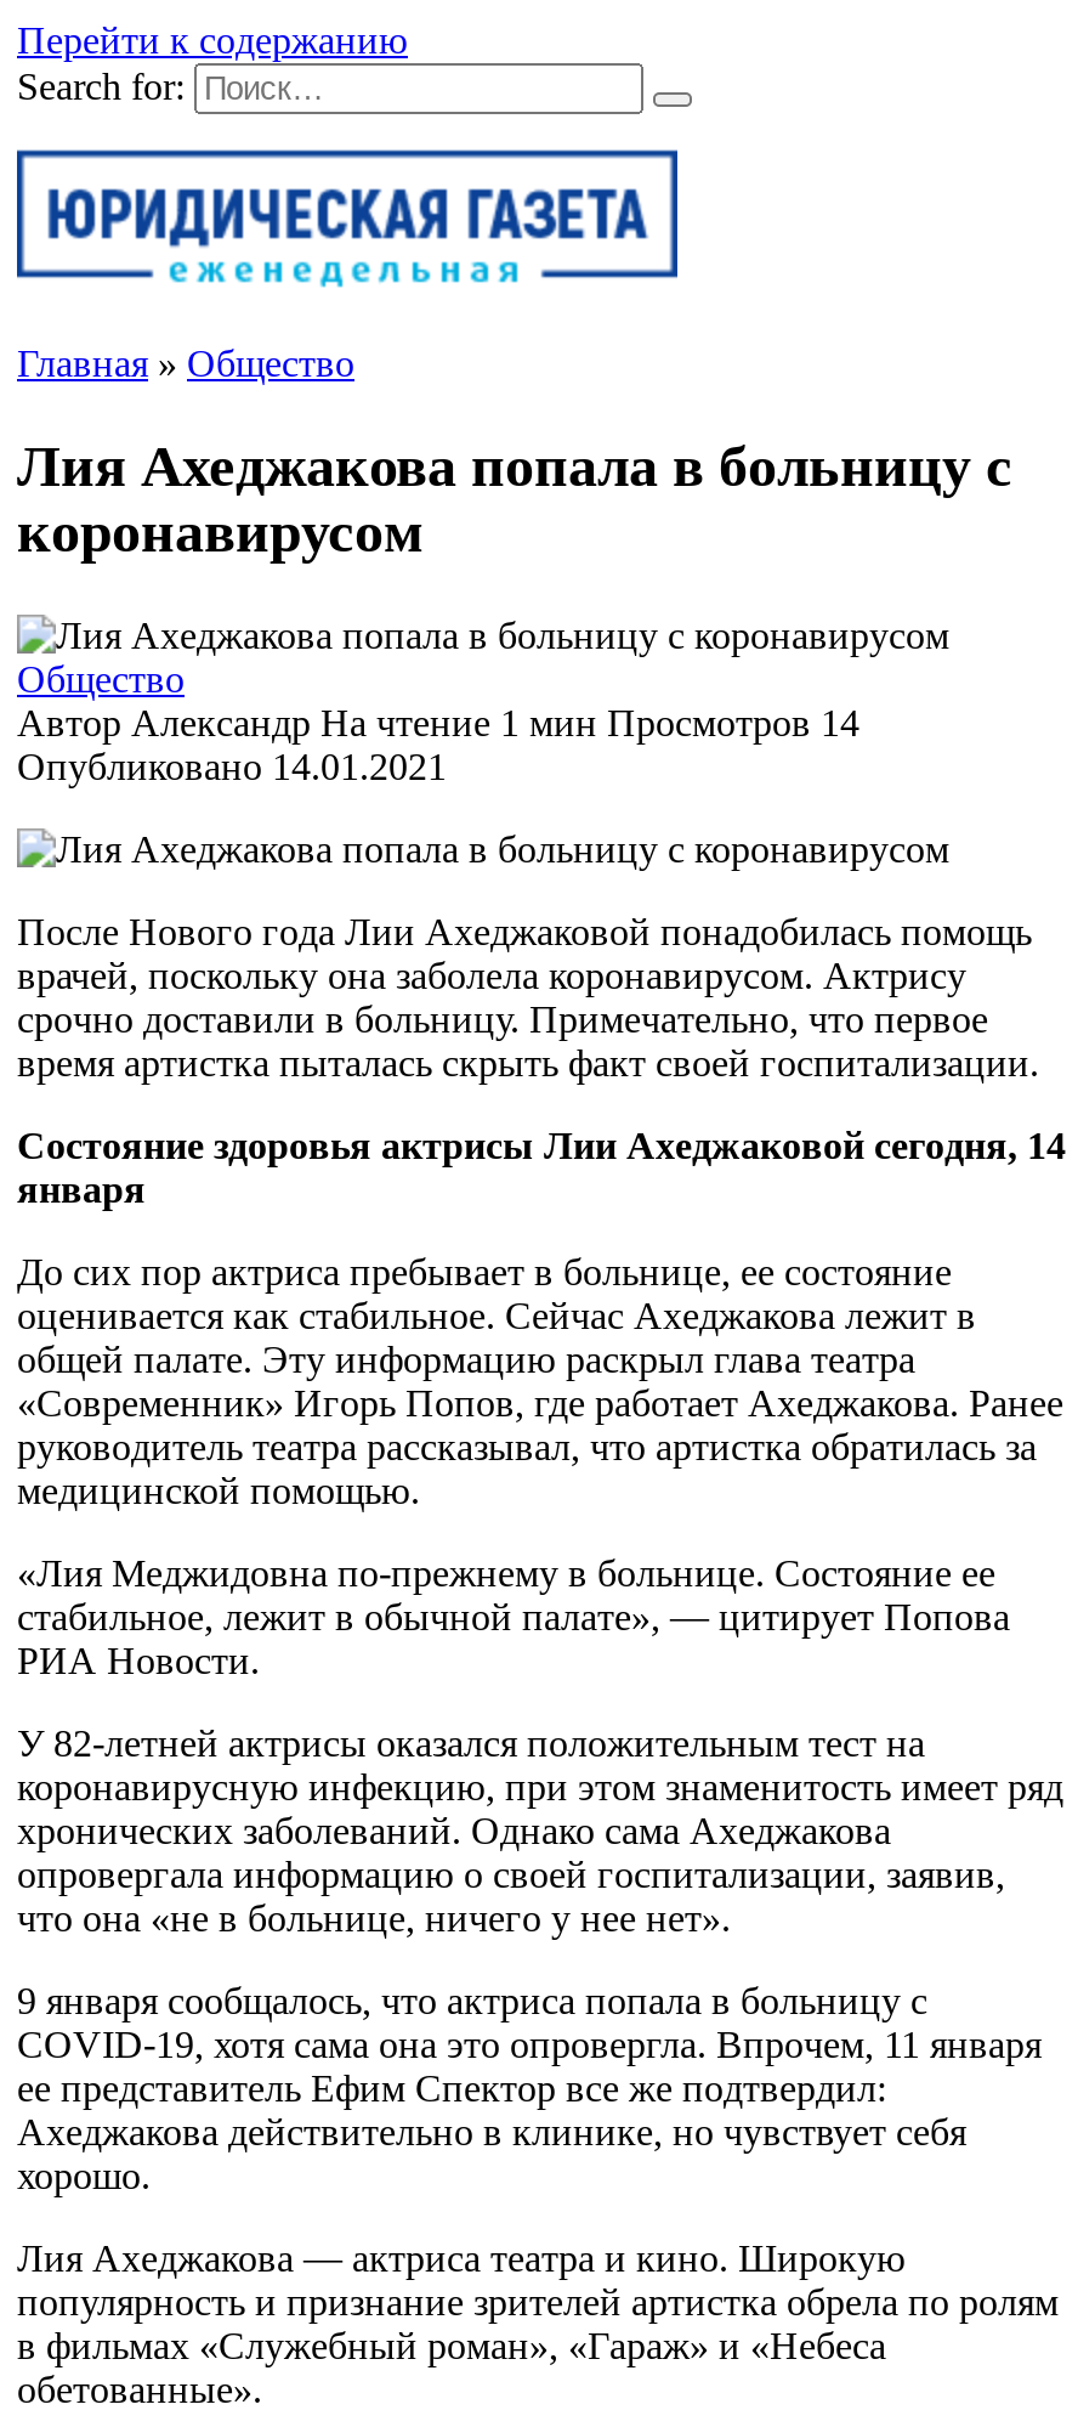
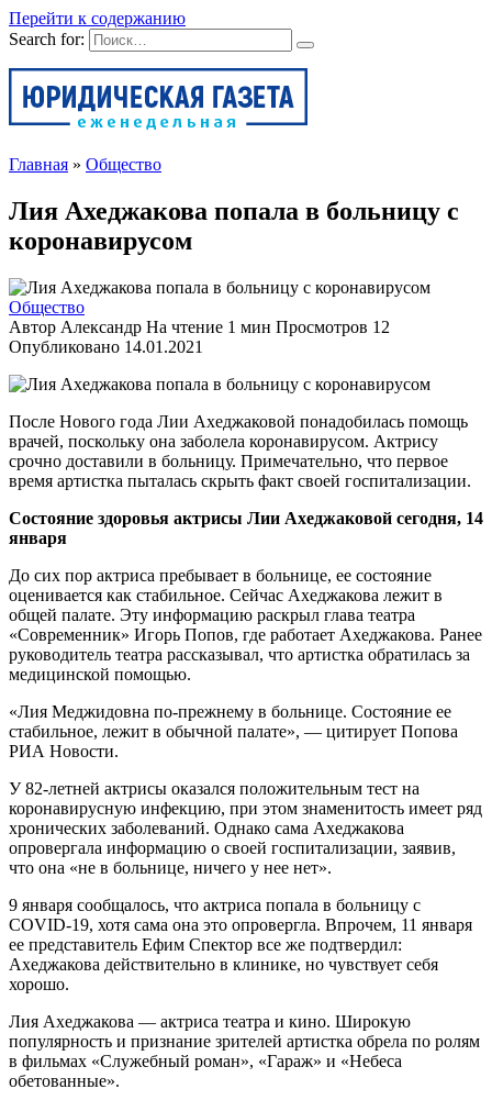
- Автор Александр На чтение 1 мин Просмотров 14
+ Автор Александр На чтение 1 мин Просмотров 12
